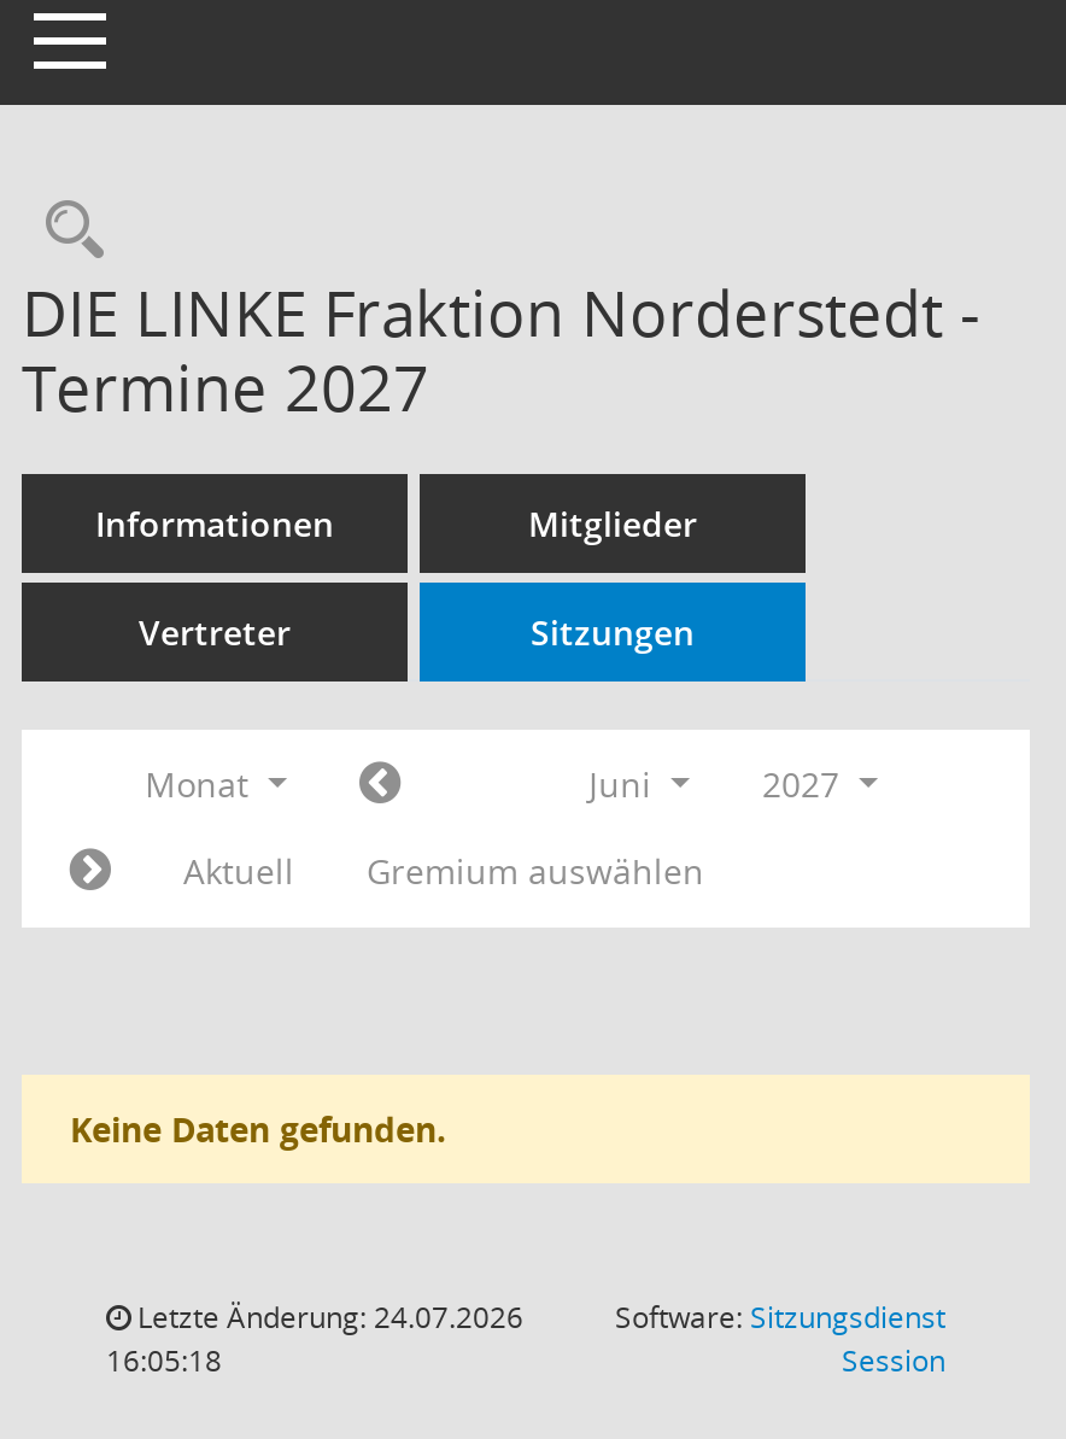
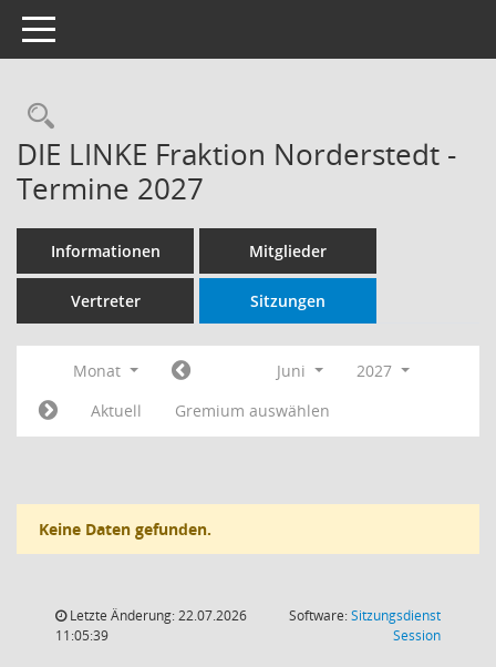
- Letzte Änderung: 24.07.2026
+ Letzte Änderung: 22.07.2026

- 16:05:18
+ 11:05:39
